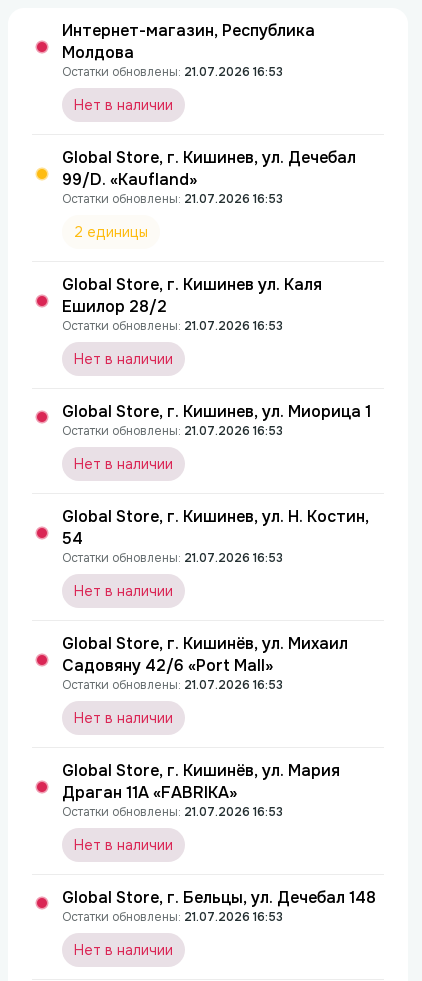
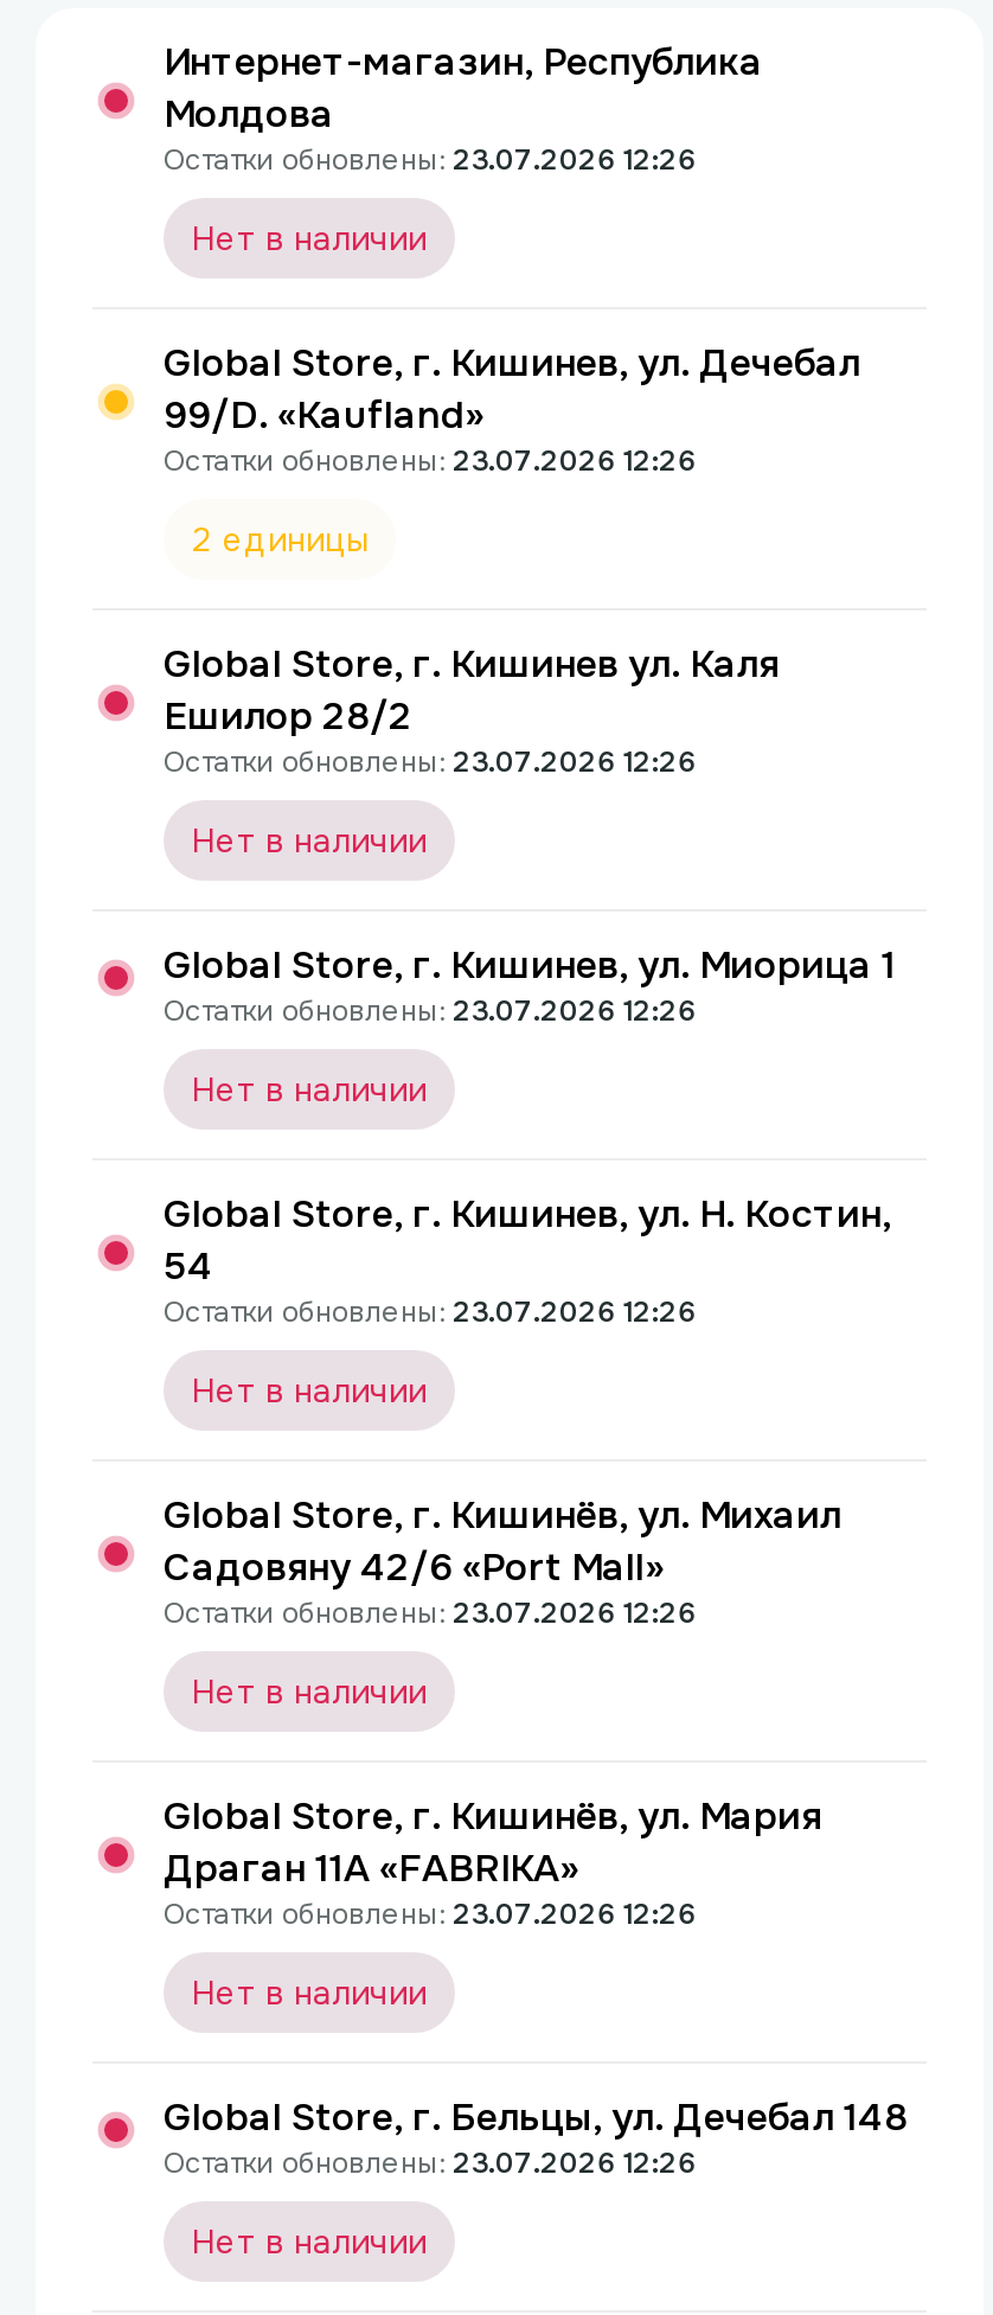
- Остатки обновлены: 21.07.2026 16:53
+ Остатки обновлены: 23.07.2026 12:26

- Остатки обновлены: 21.07.2026 16:53
+ Остатки обновлены: 23.07.2026 12:26

- Остатки обновлены: 21.07.2026 16:53
+ Остатки обновлены: 23.07.2026 12:26

- Остатки обновлены: 21.07.2026 16:53
+ Остатки обновлены: 23.07.2026 12:26

- Остатки обновлены: 21.07.2026 16:53
+ Остатки обновлены: 23.07.2026 12:26

- Остатки обновлены: 21.07.2026 16:53
+ Остатки обновлены: 23.07.2026 12:26

- Остатки обновлены: 21.07.2026 16:53
+ Остатки обновлены: 23.07.2026 12:26

- Остатки обновлены: 21.07.2026 16:53
+ Остатки обновлены: 23.07.2026 12:26
